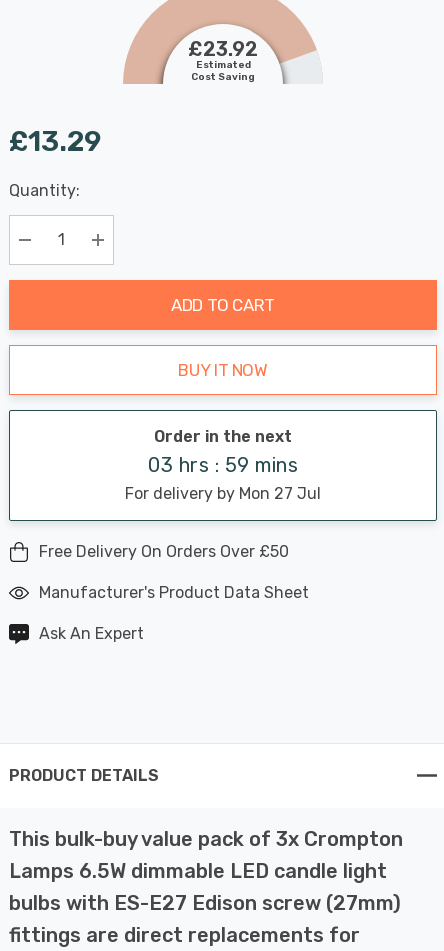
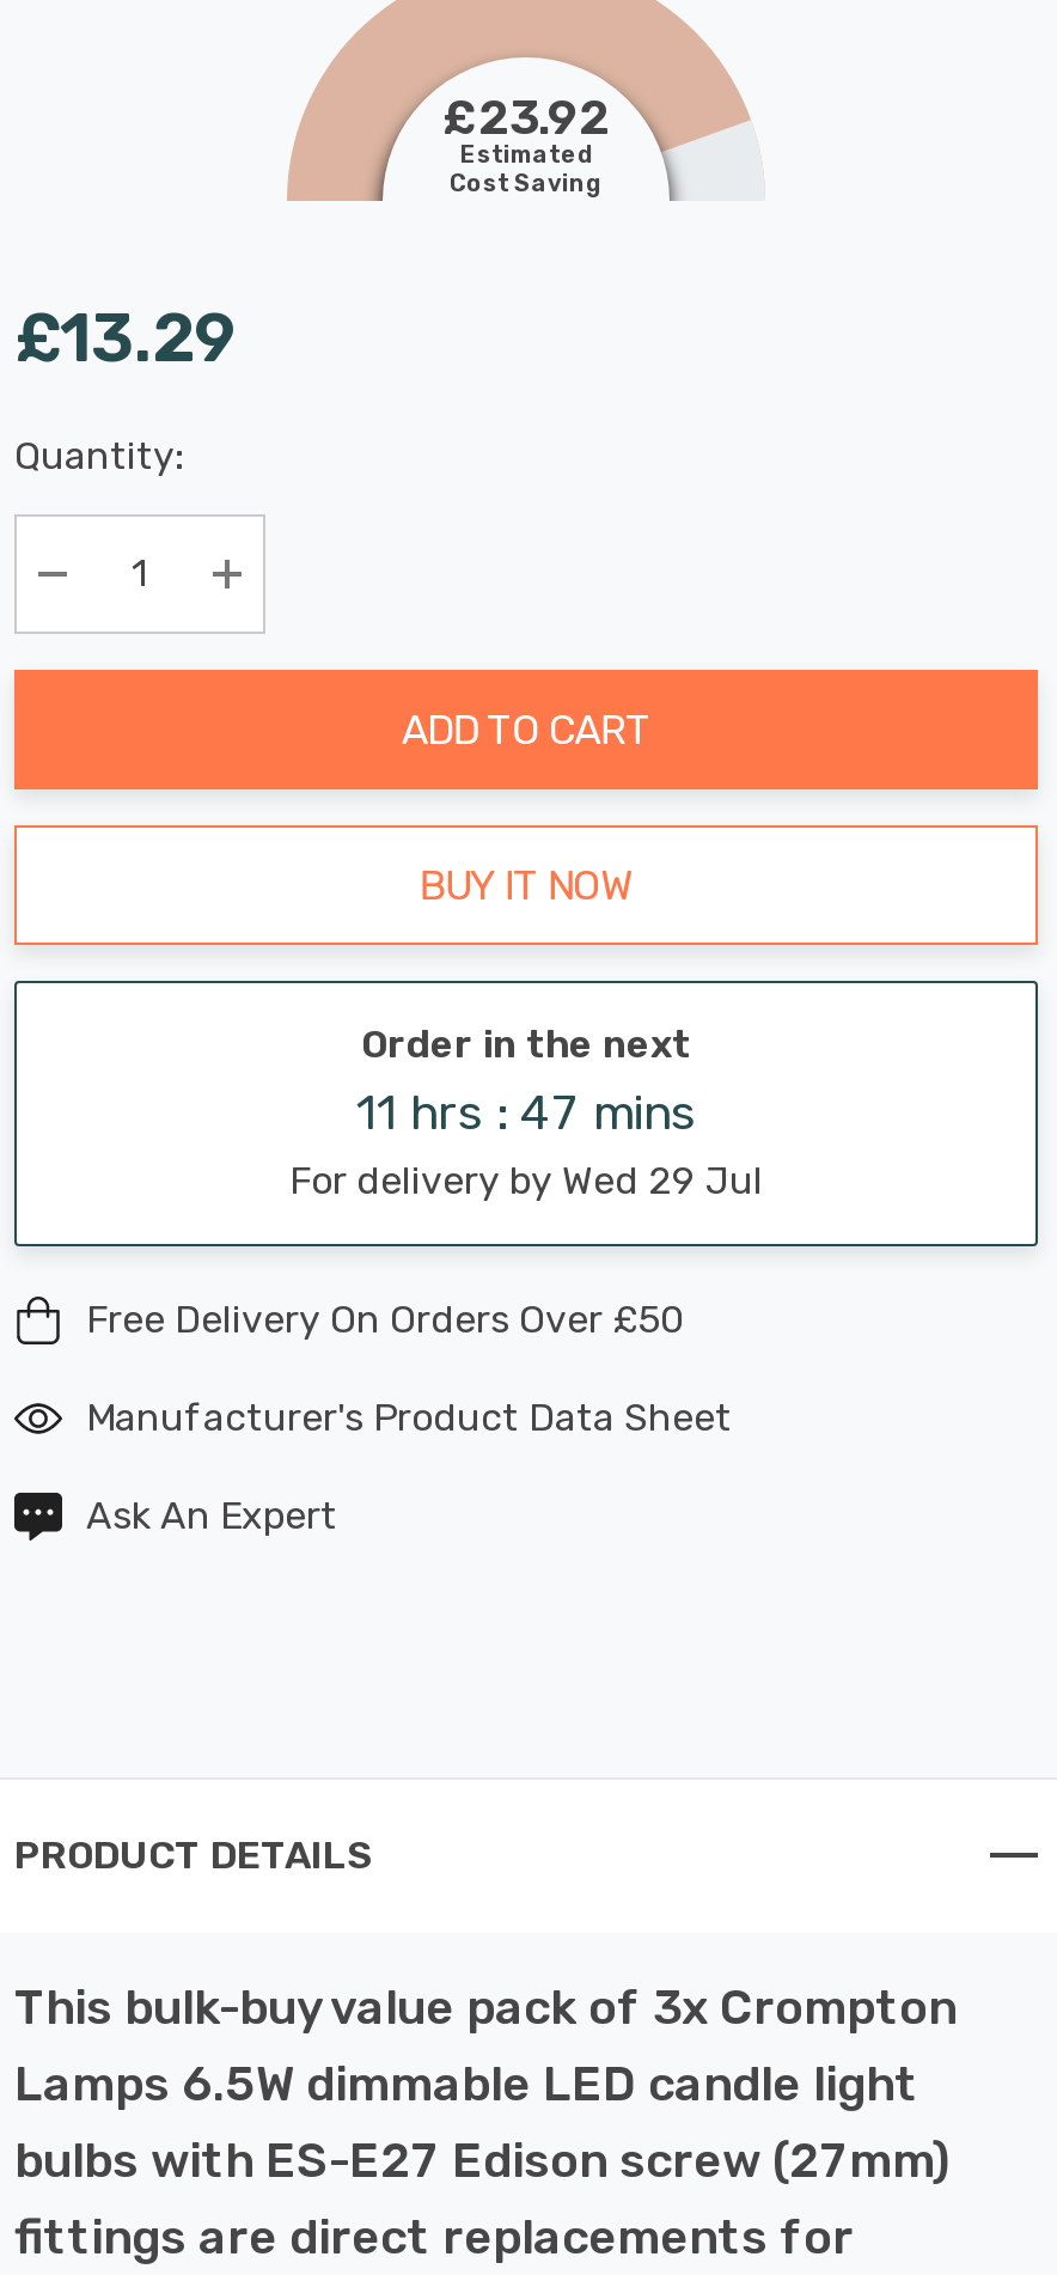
- 03 hrs : 59 mins
+ 11 hrs : 47 mins

- For delivery by Mon 27 Jul
+ For delivery by Wed 29 Jul
